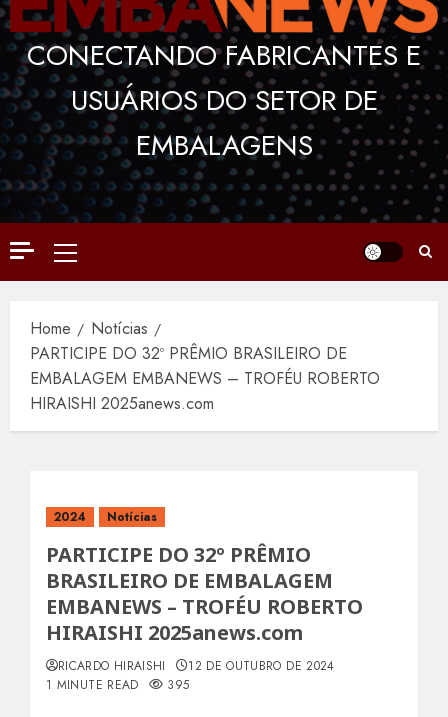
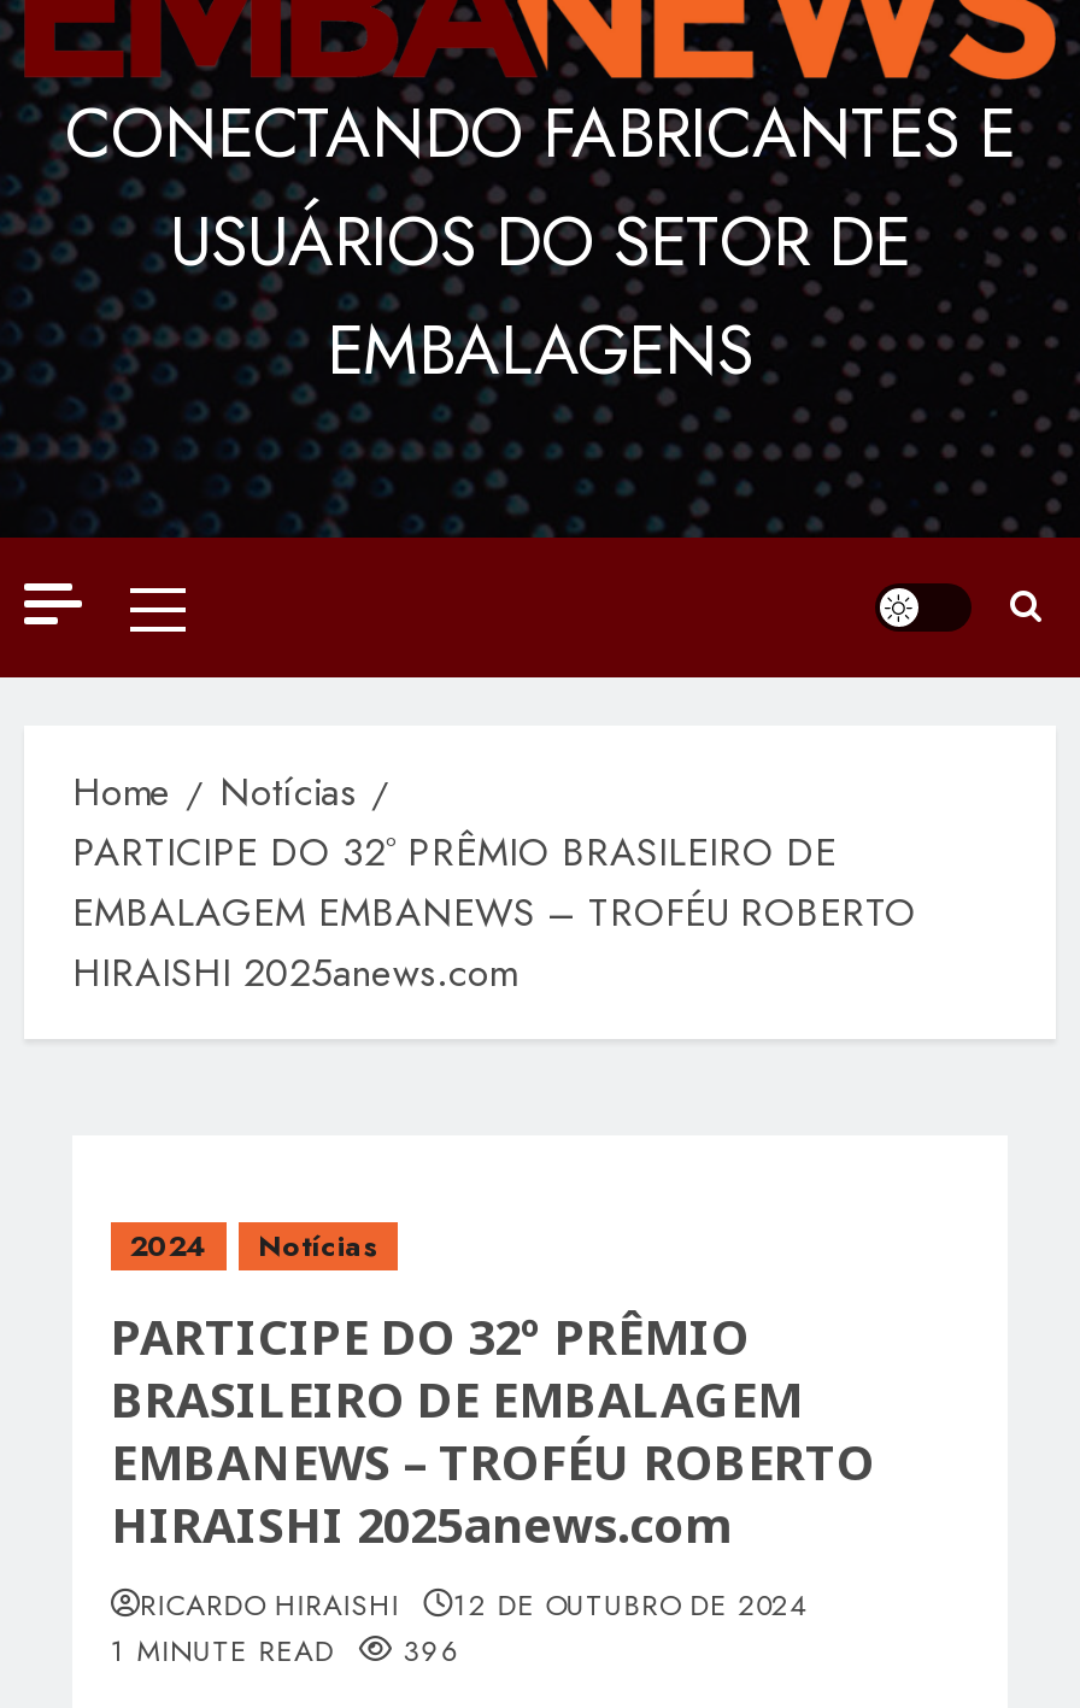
- 1 MINUTE READ 395
+ 1 MINUTE READ 396
